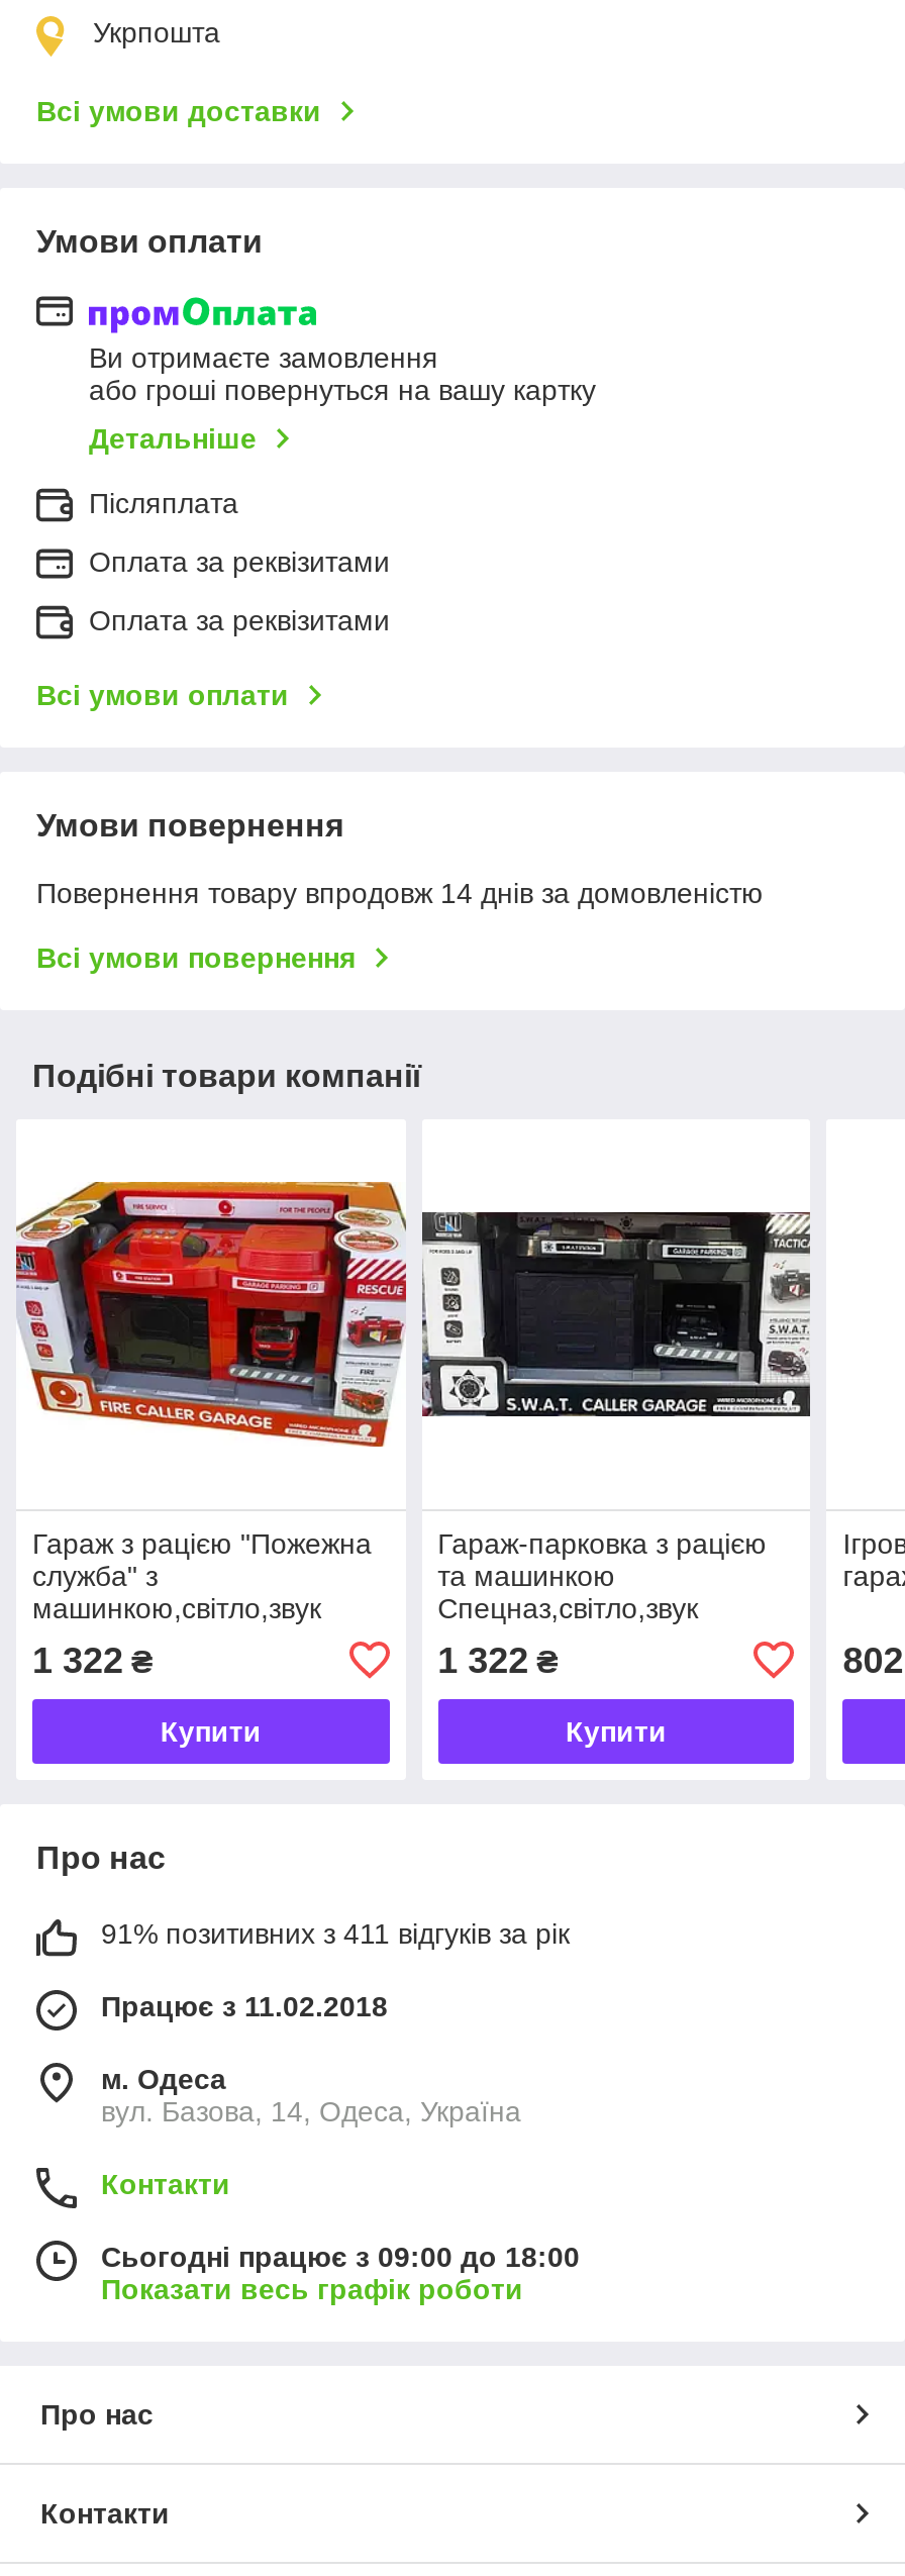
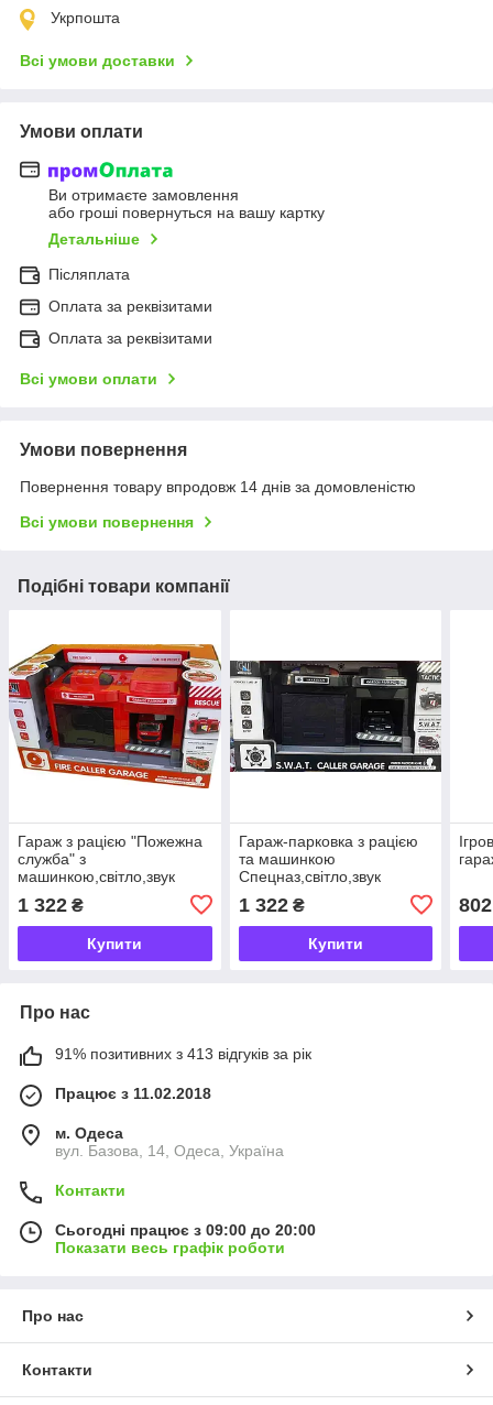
- 91% позитивних з 411 відгуків за рік
+ 91% позитивних з 413 відгуків за рік

- Сьогодні працює з 09:00 до 18:00
+ Сьогодні працює з 09:00 до 20:00
